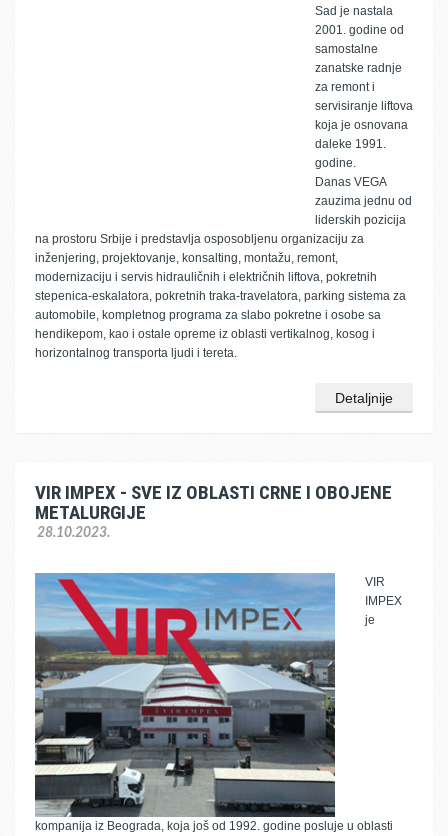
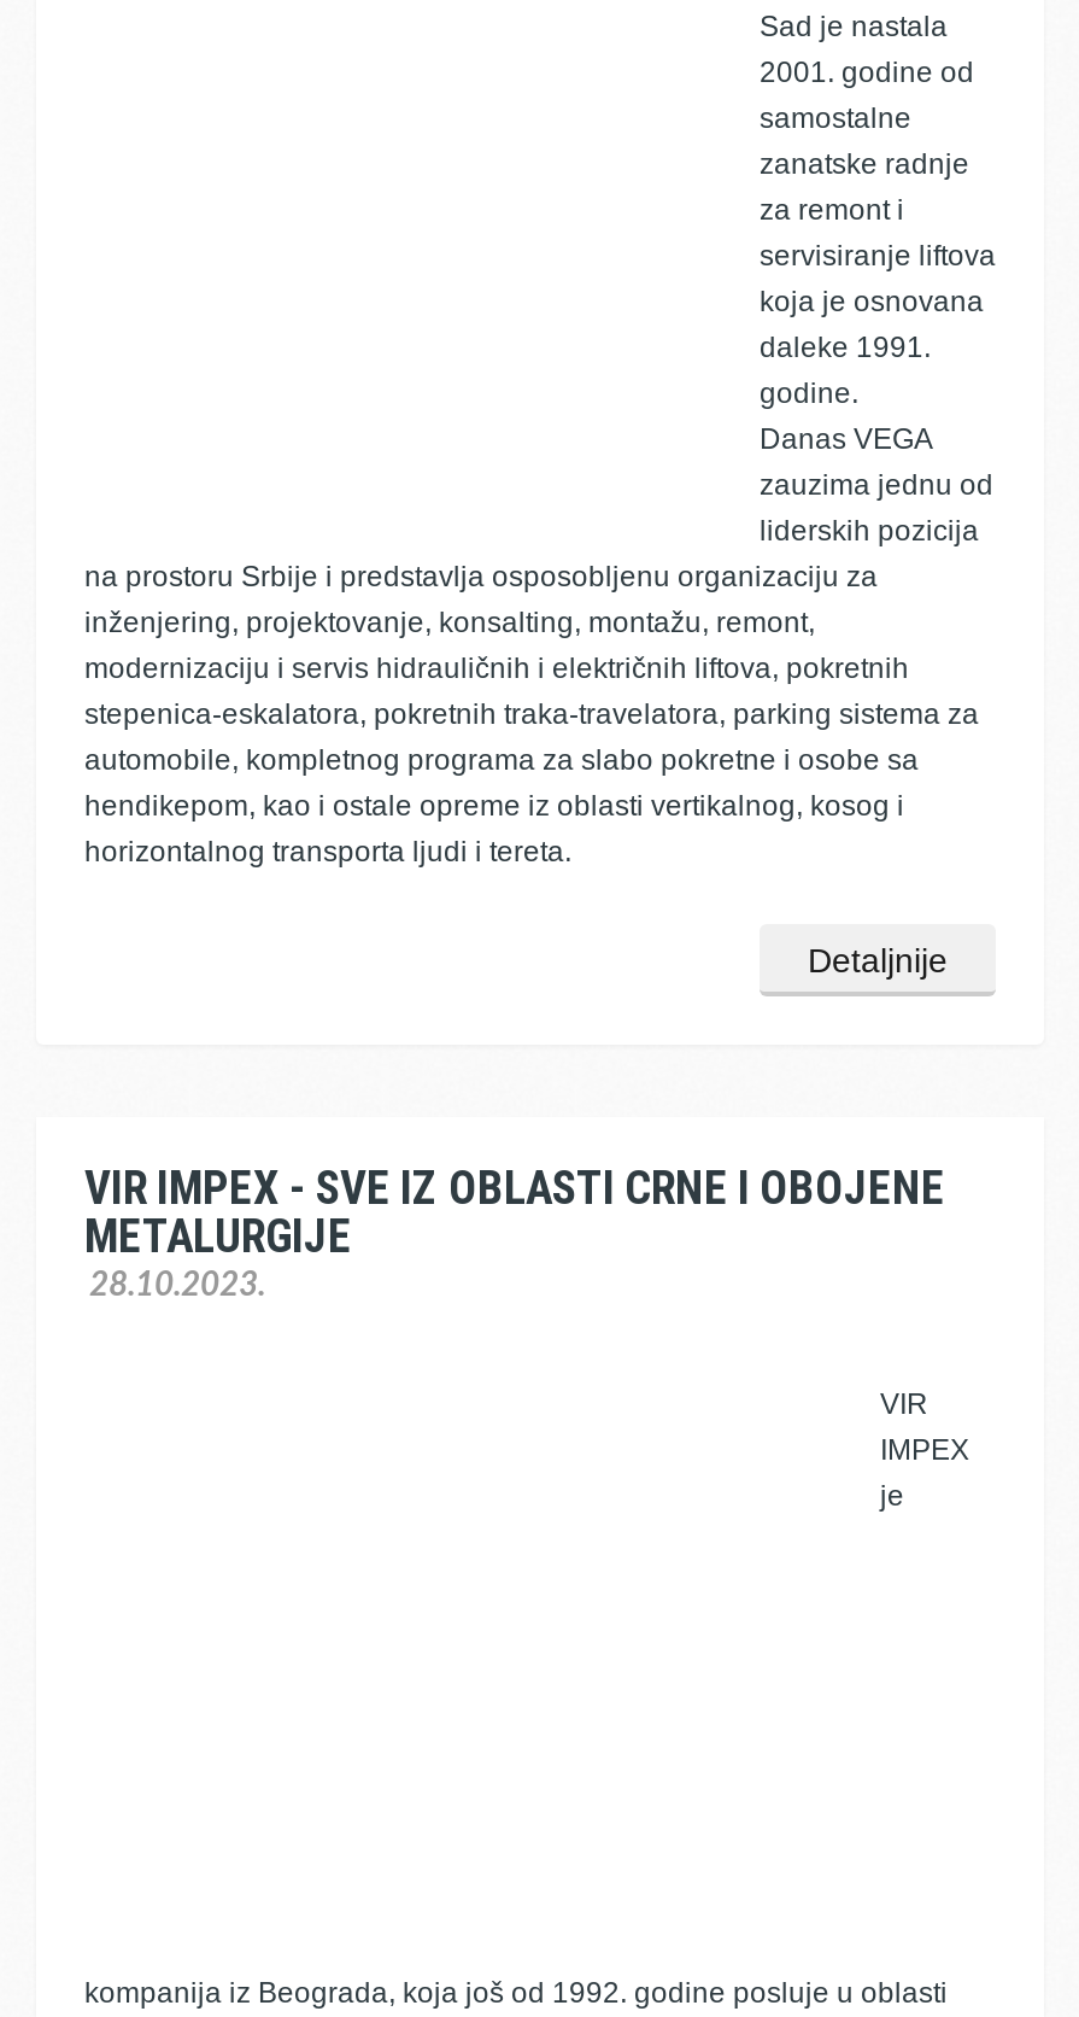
- [image]
